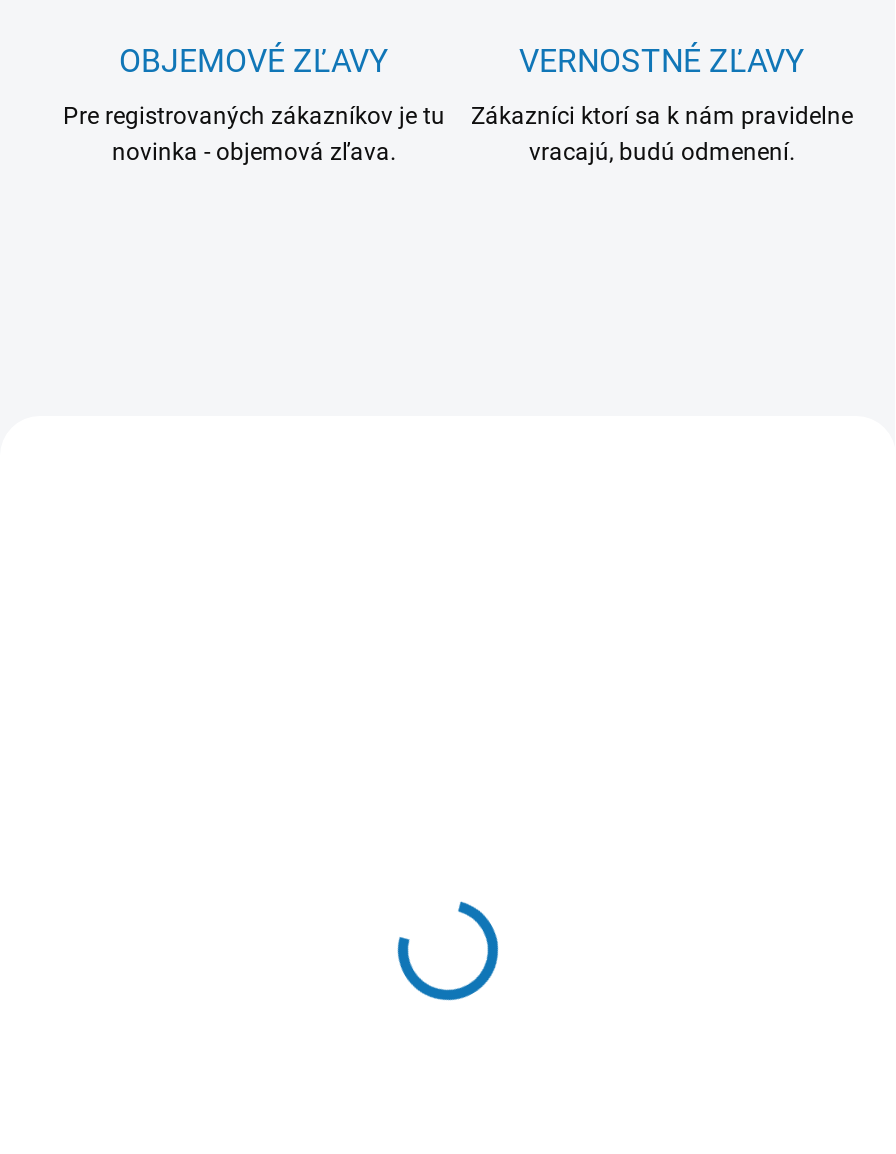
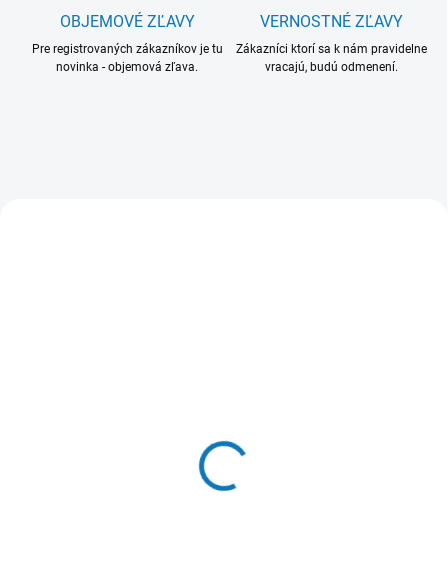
- [image]
+ [image]
